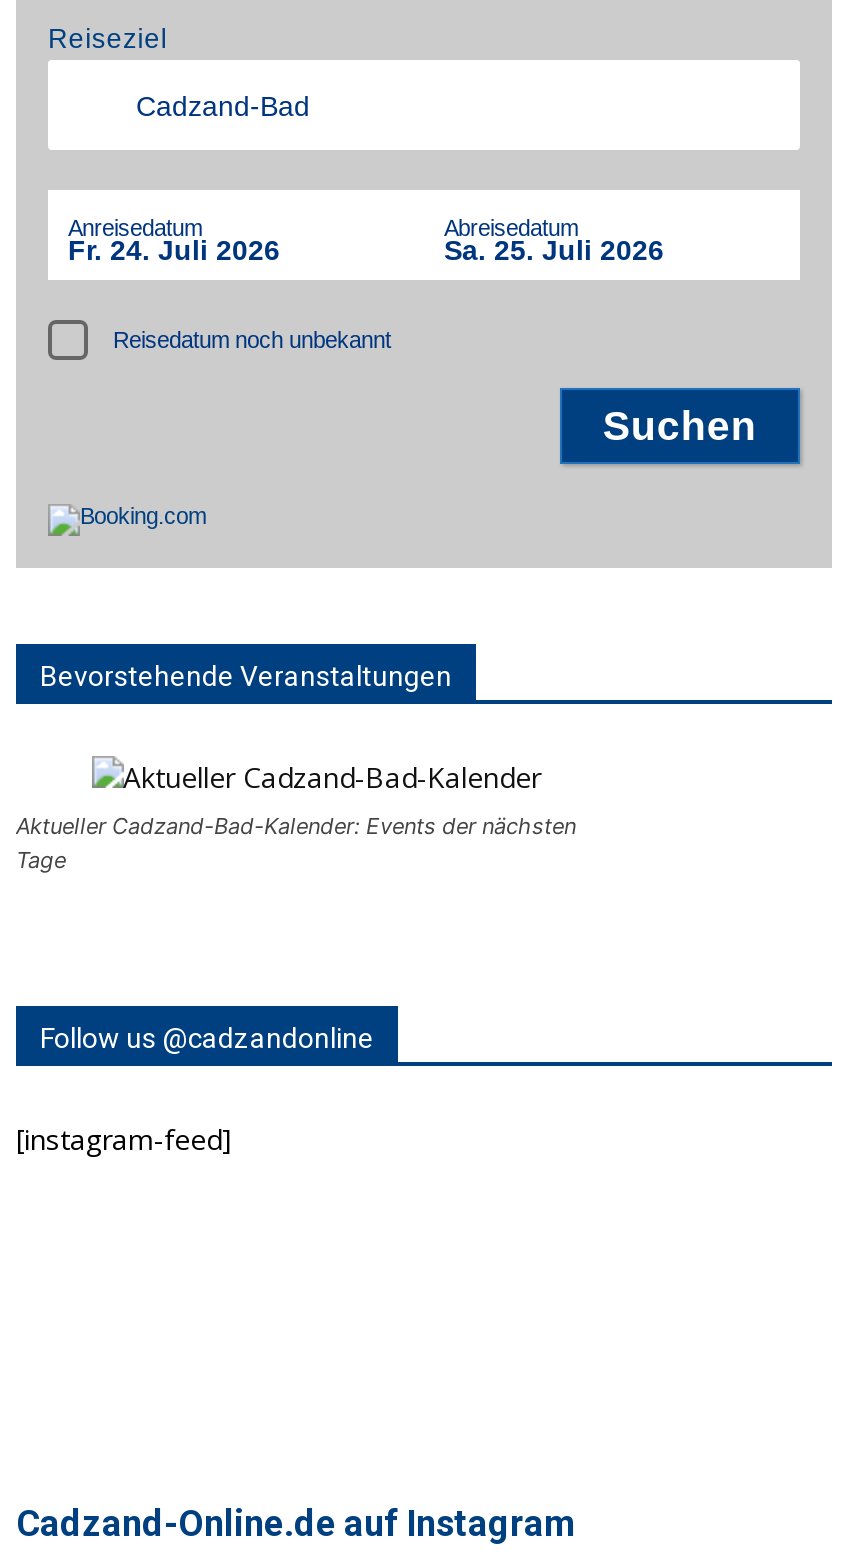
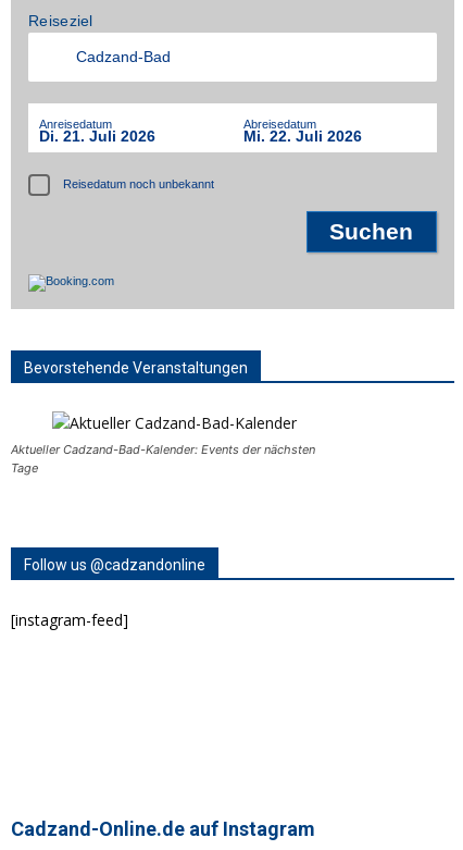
- Fr. 24. Juli 2026
+ Di. 21. Juli 2026

- Sa. 25. Juli 2026
+ Mi. 22. Juli 2026
